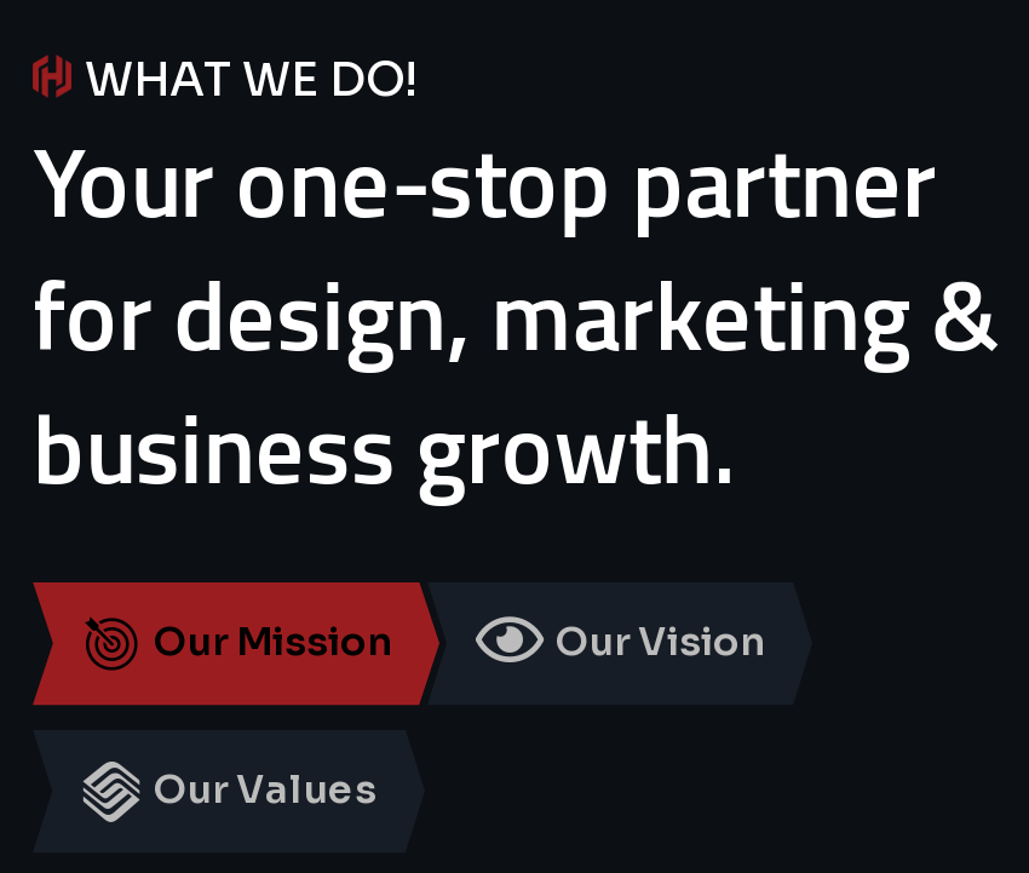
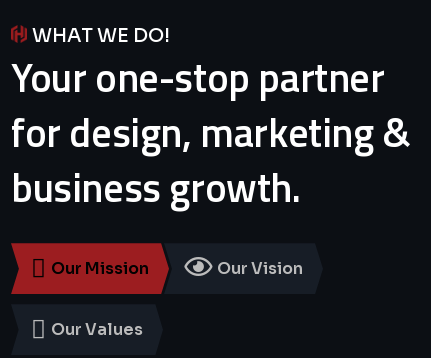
- [image]
+ [image]
